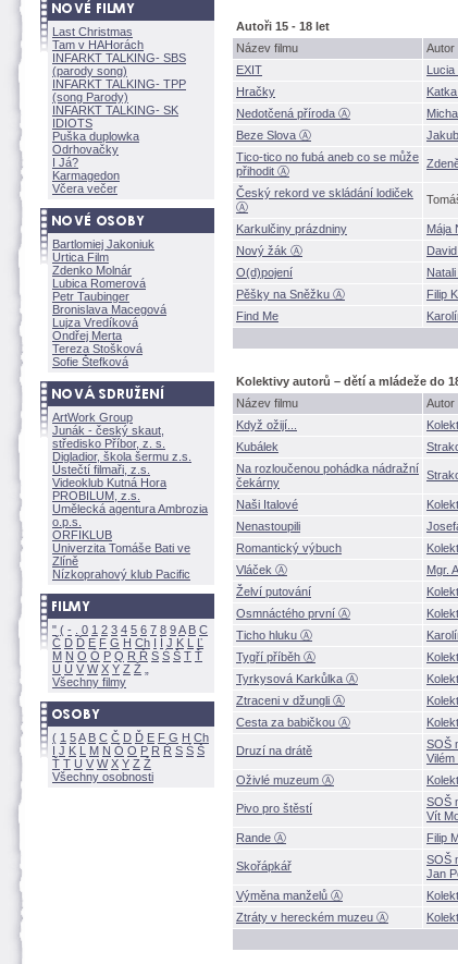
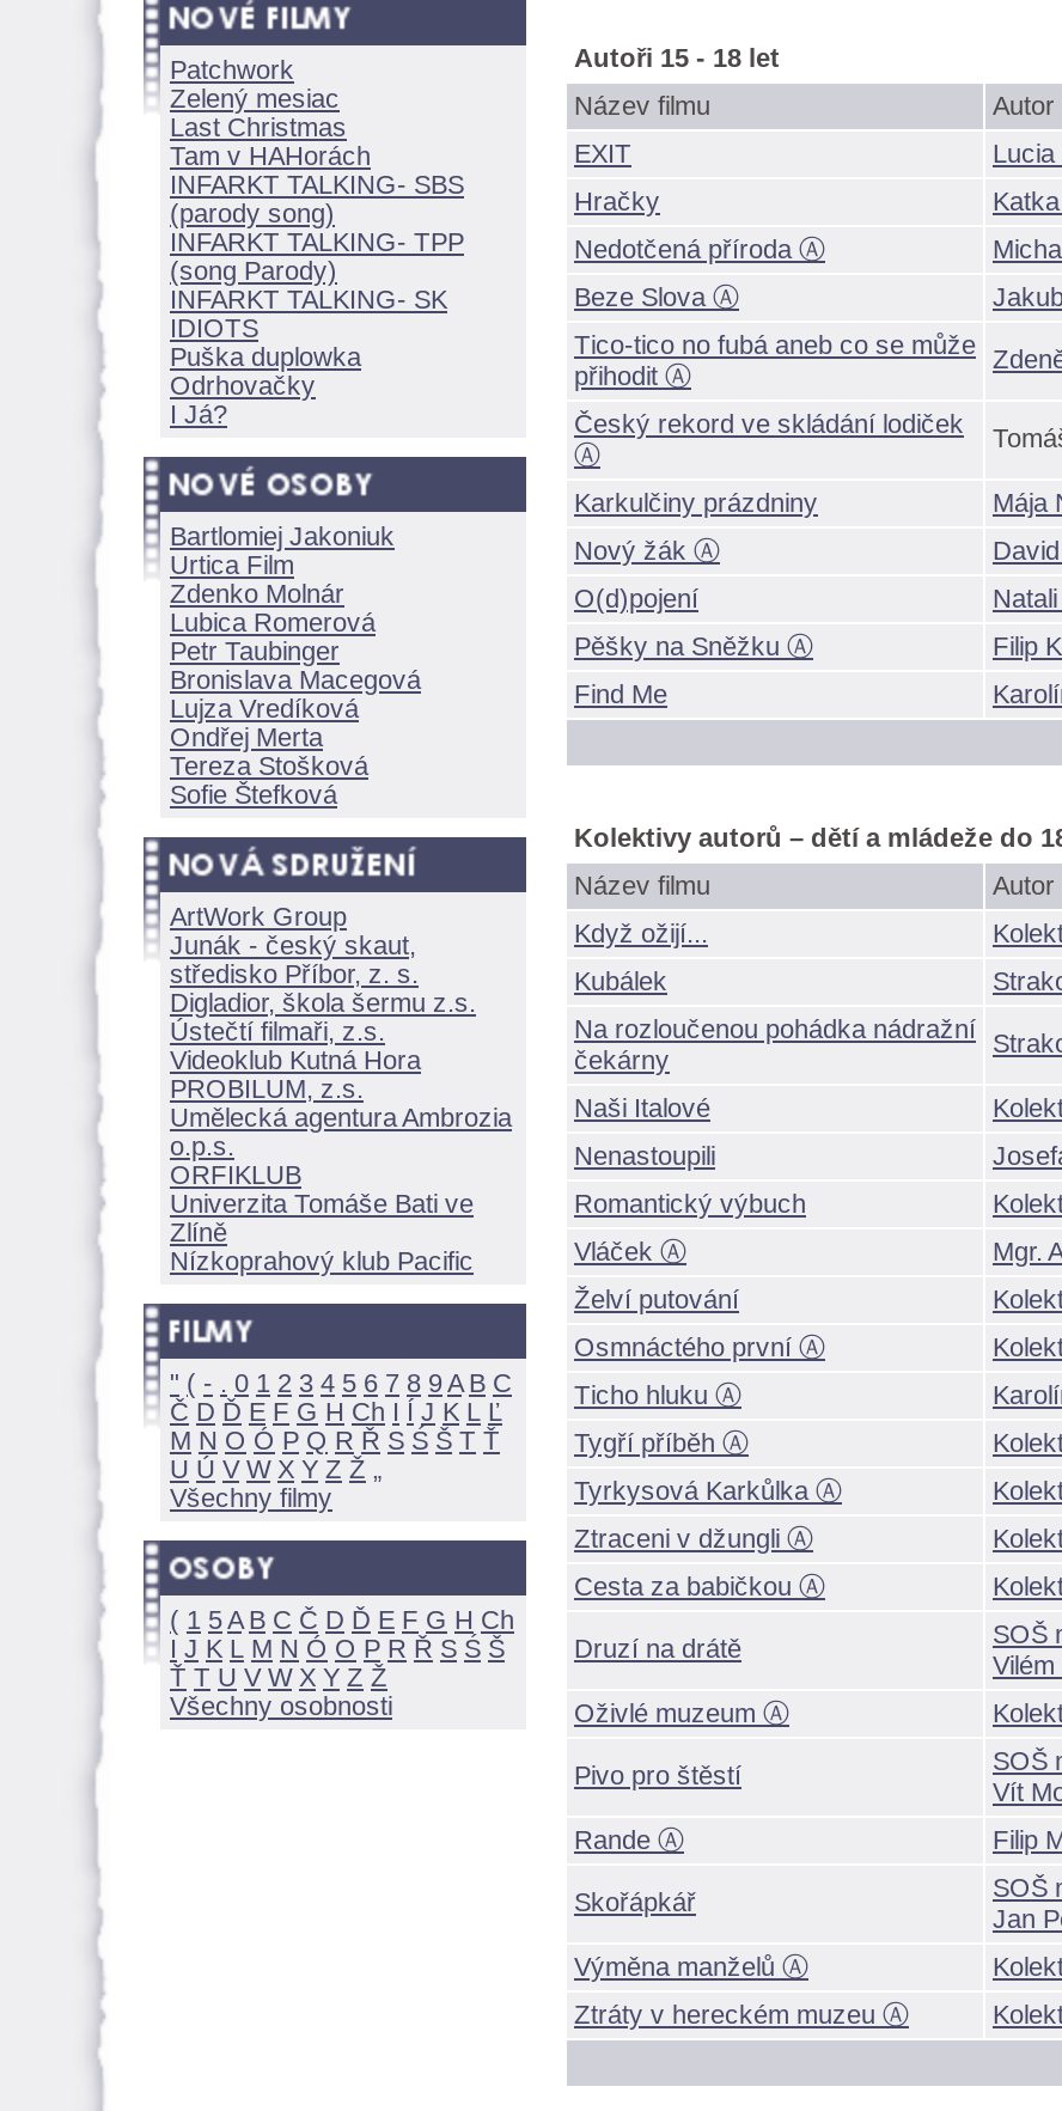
moved down: Last Christmas | Tam v HAHorách | INFARKT TALKING- SBS | ... | Odrhovačky | I Já?

+ Patchwork
+ Zelený mesiac

- Karmagedon
- Včera večer
